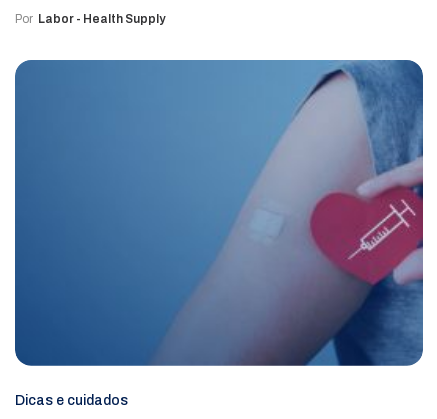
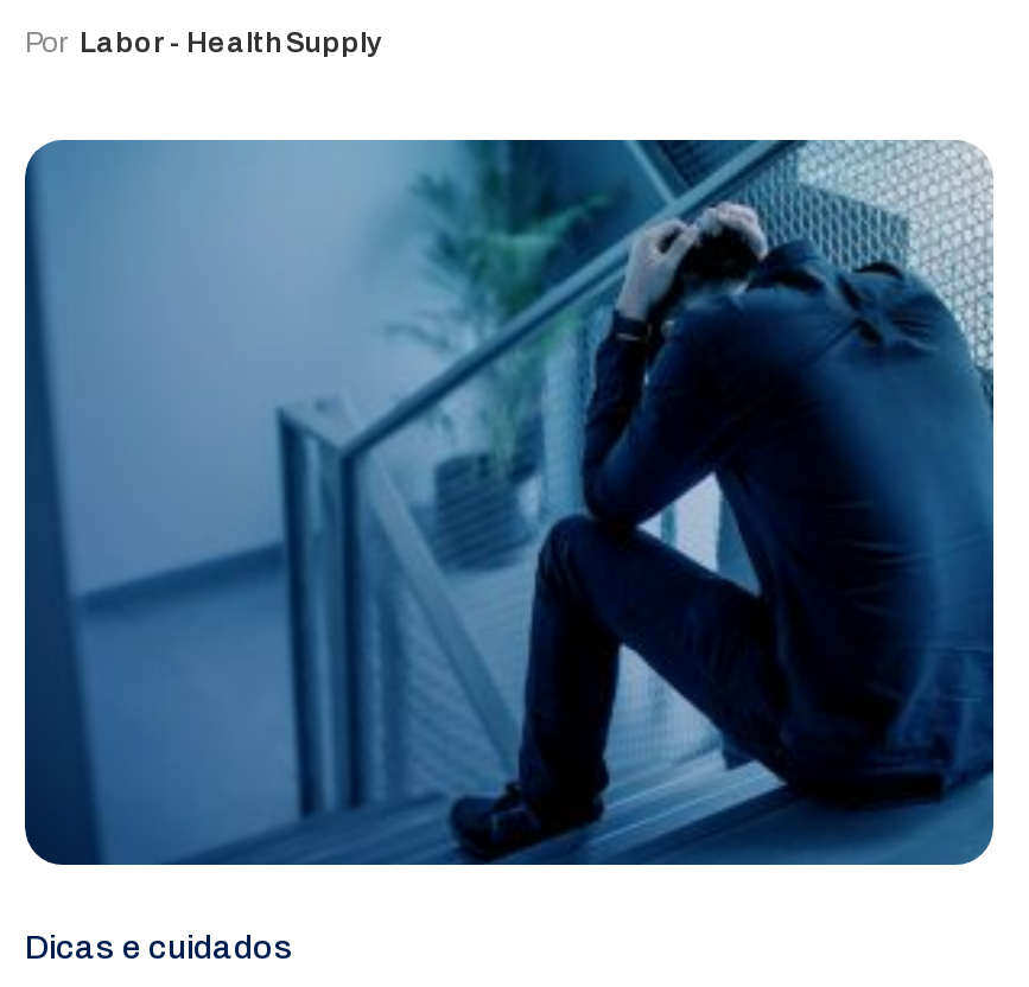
- [image]
+ [image]
